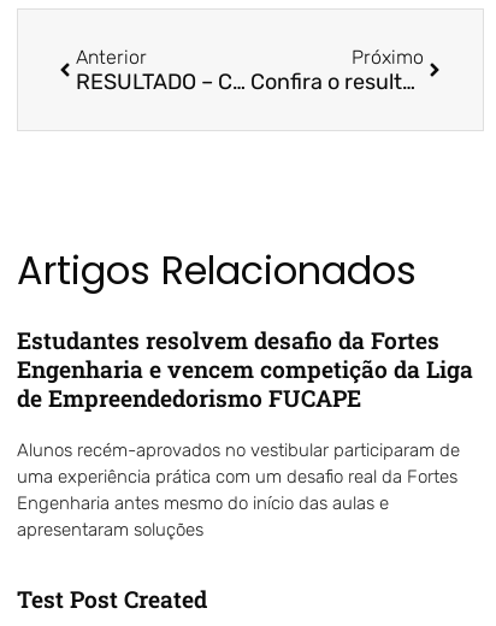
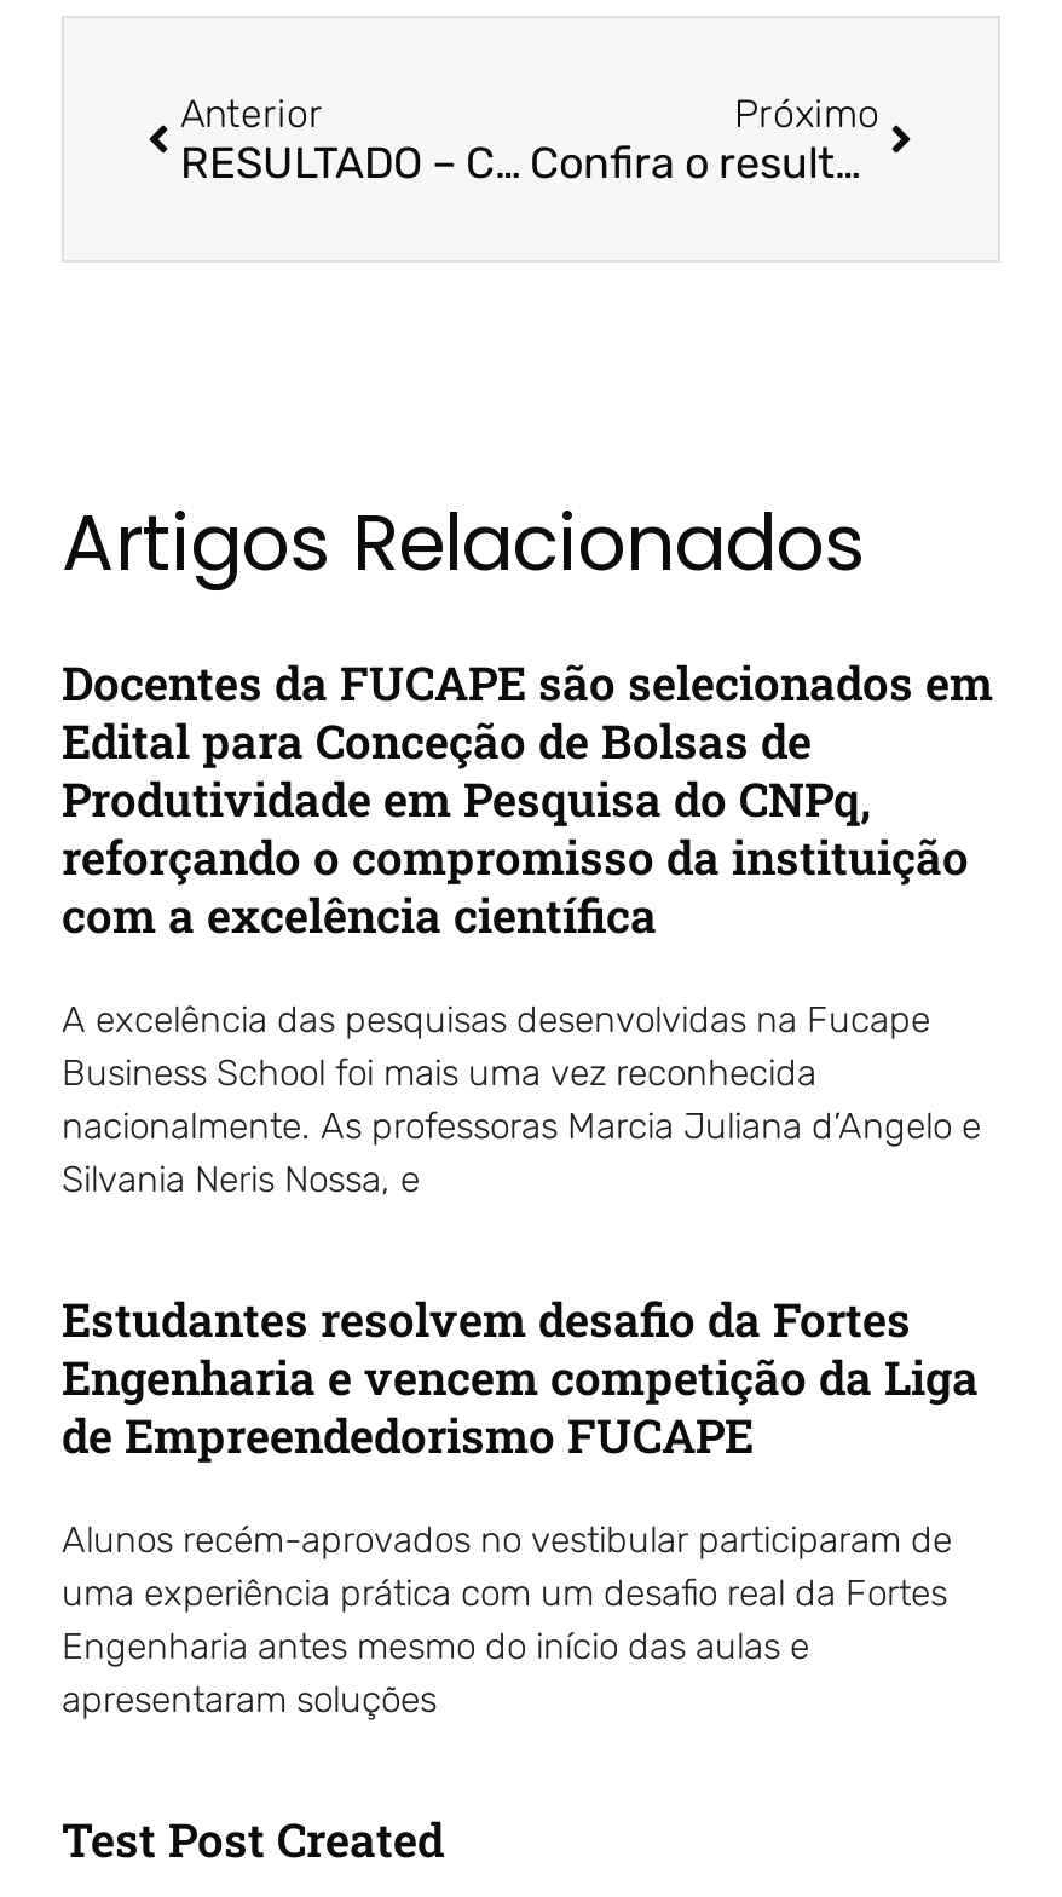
+ Docentes da FUCAPE são selecionados em
+ Edital para Conceção de Bolsas de
+ Produtividade em Pesquisa do CNPq,
+ reforçando o compromisso da instituição
+ com a excelência científica
+ A excelência das pesquisas desenvolvidas na Fucape
+ Business School foi mais uma vez reconhecida
+ nacionalmente. As professoras Marcia Juliana d’Angelo e
+ Silvania Neris Nossa, e
